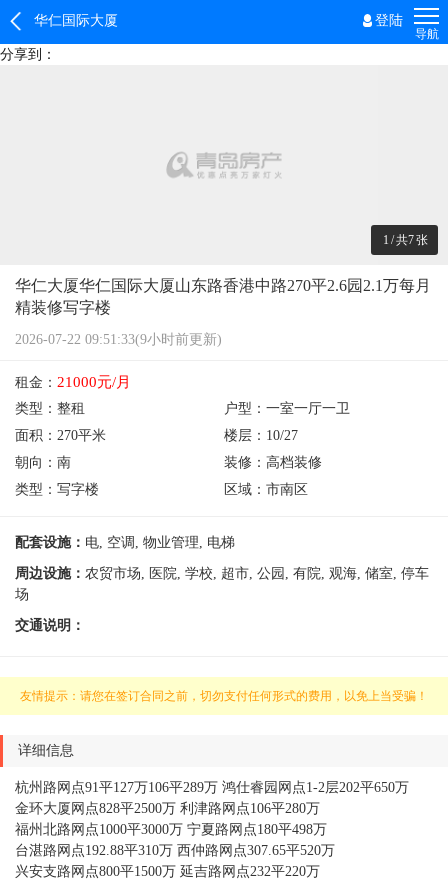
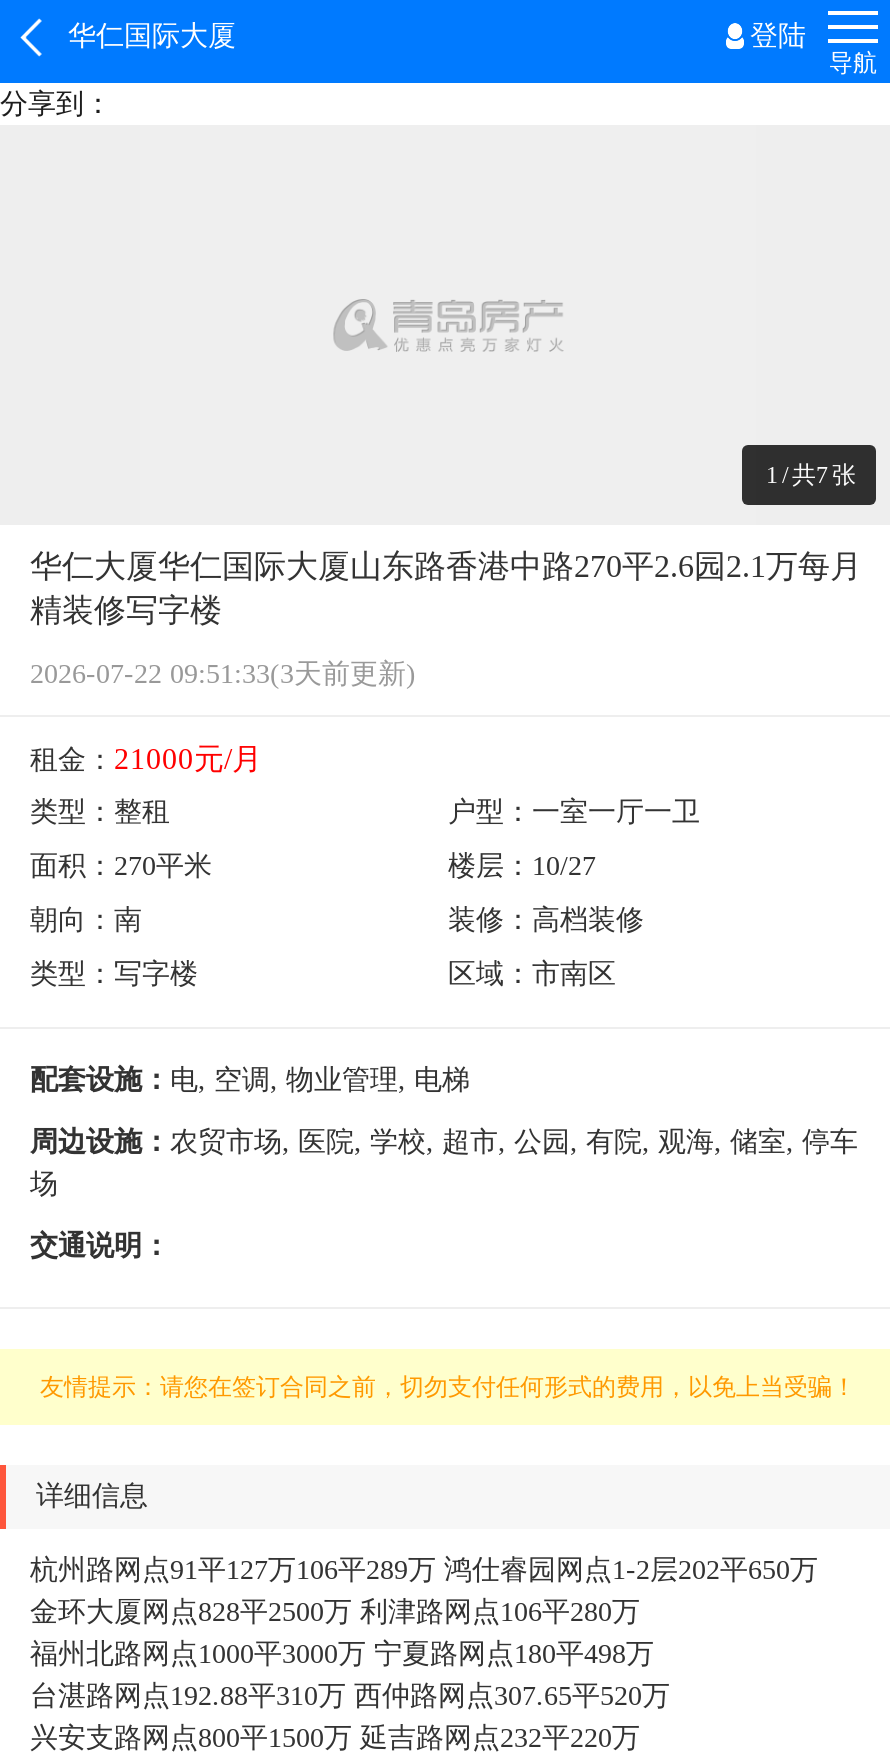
- 2026-07-22 09:51:33(9小时前更新)
+ 2026-07-22 09:51:33(3天前更新)
